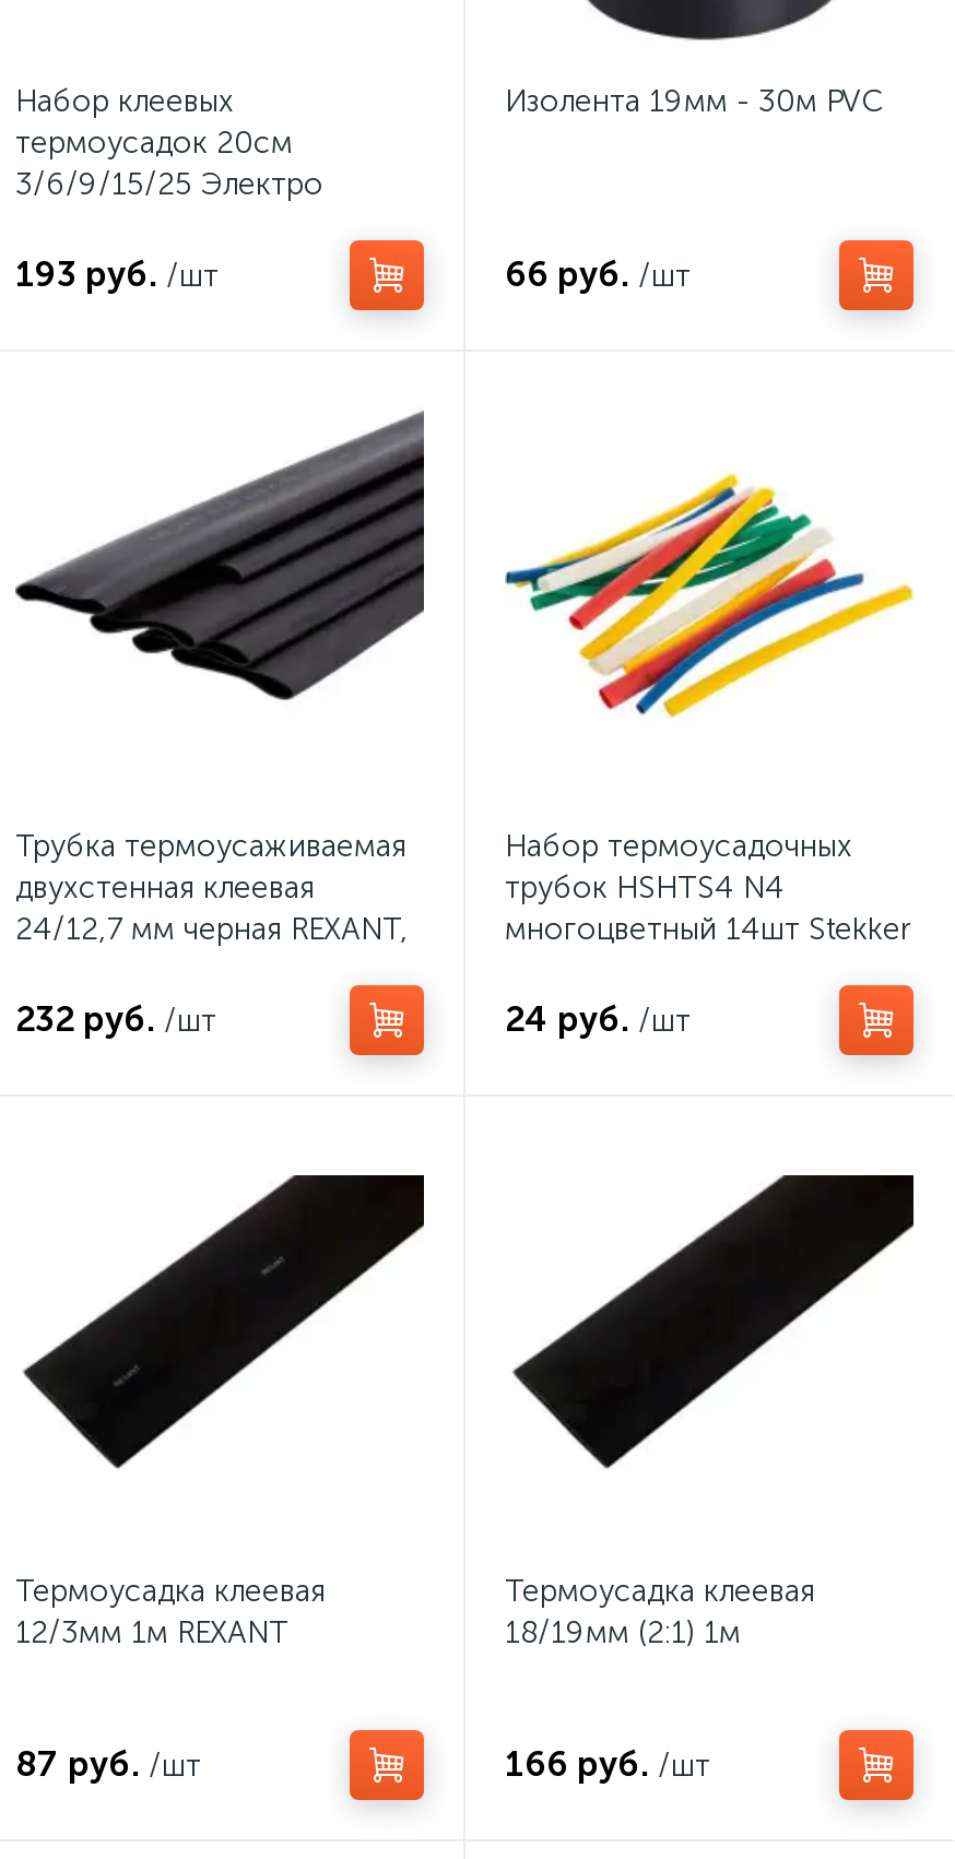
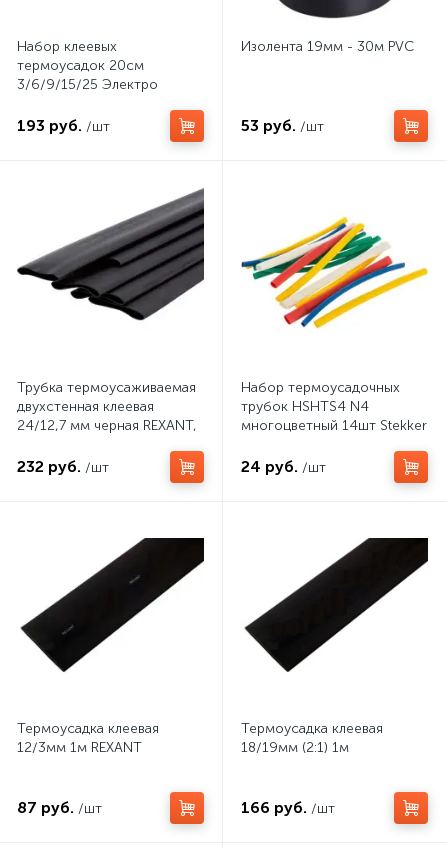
- 66 руб. /шт
+ 53 руб. /шт
